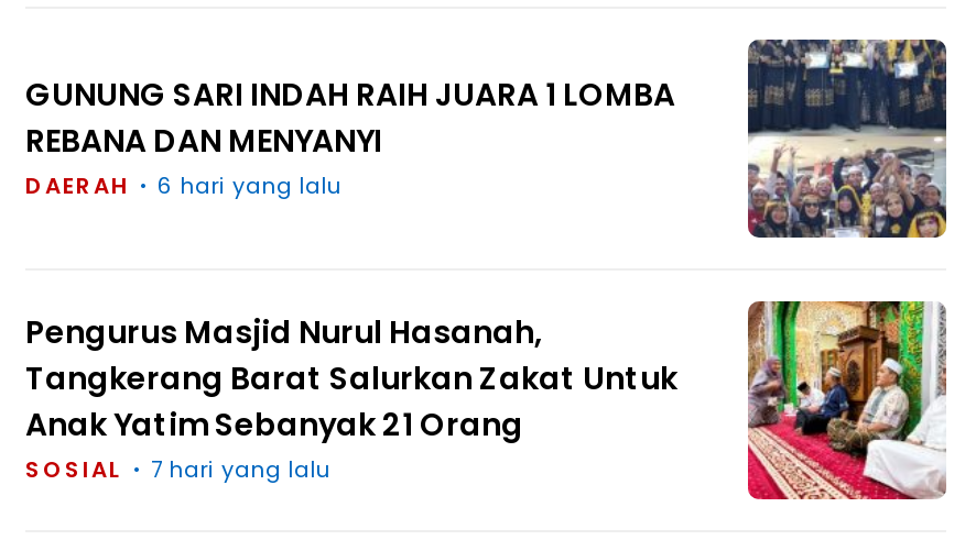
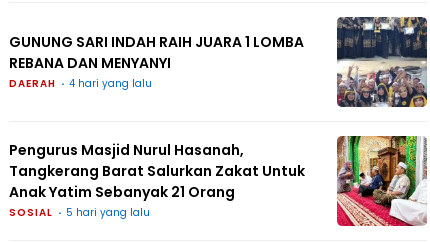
- 6 hari yang lalu
+ 4 hari yang lalu

- 7 hari yang lalu
+ 5 hari yang lalu
